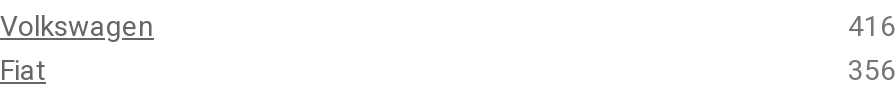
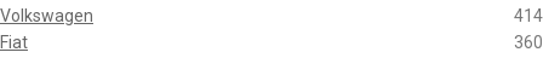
- 416
+ 414

- 356
+ 360
